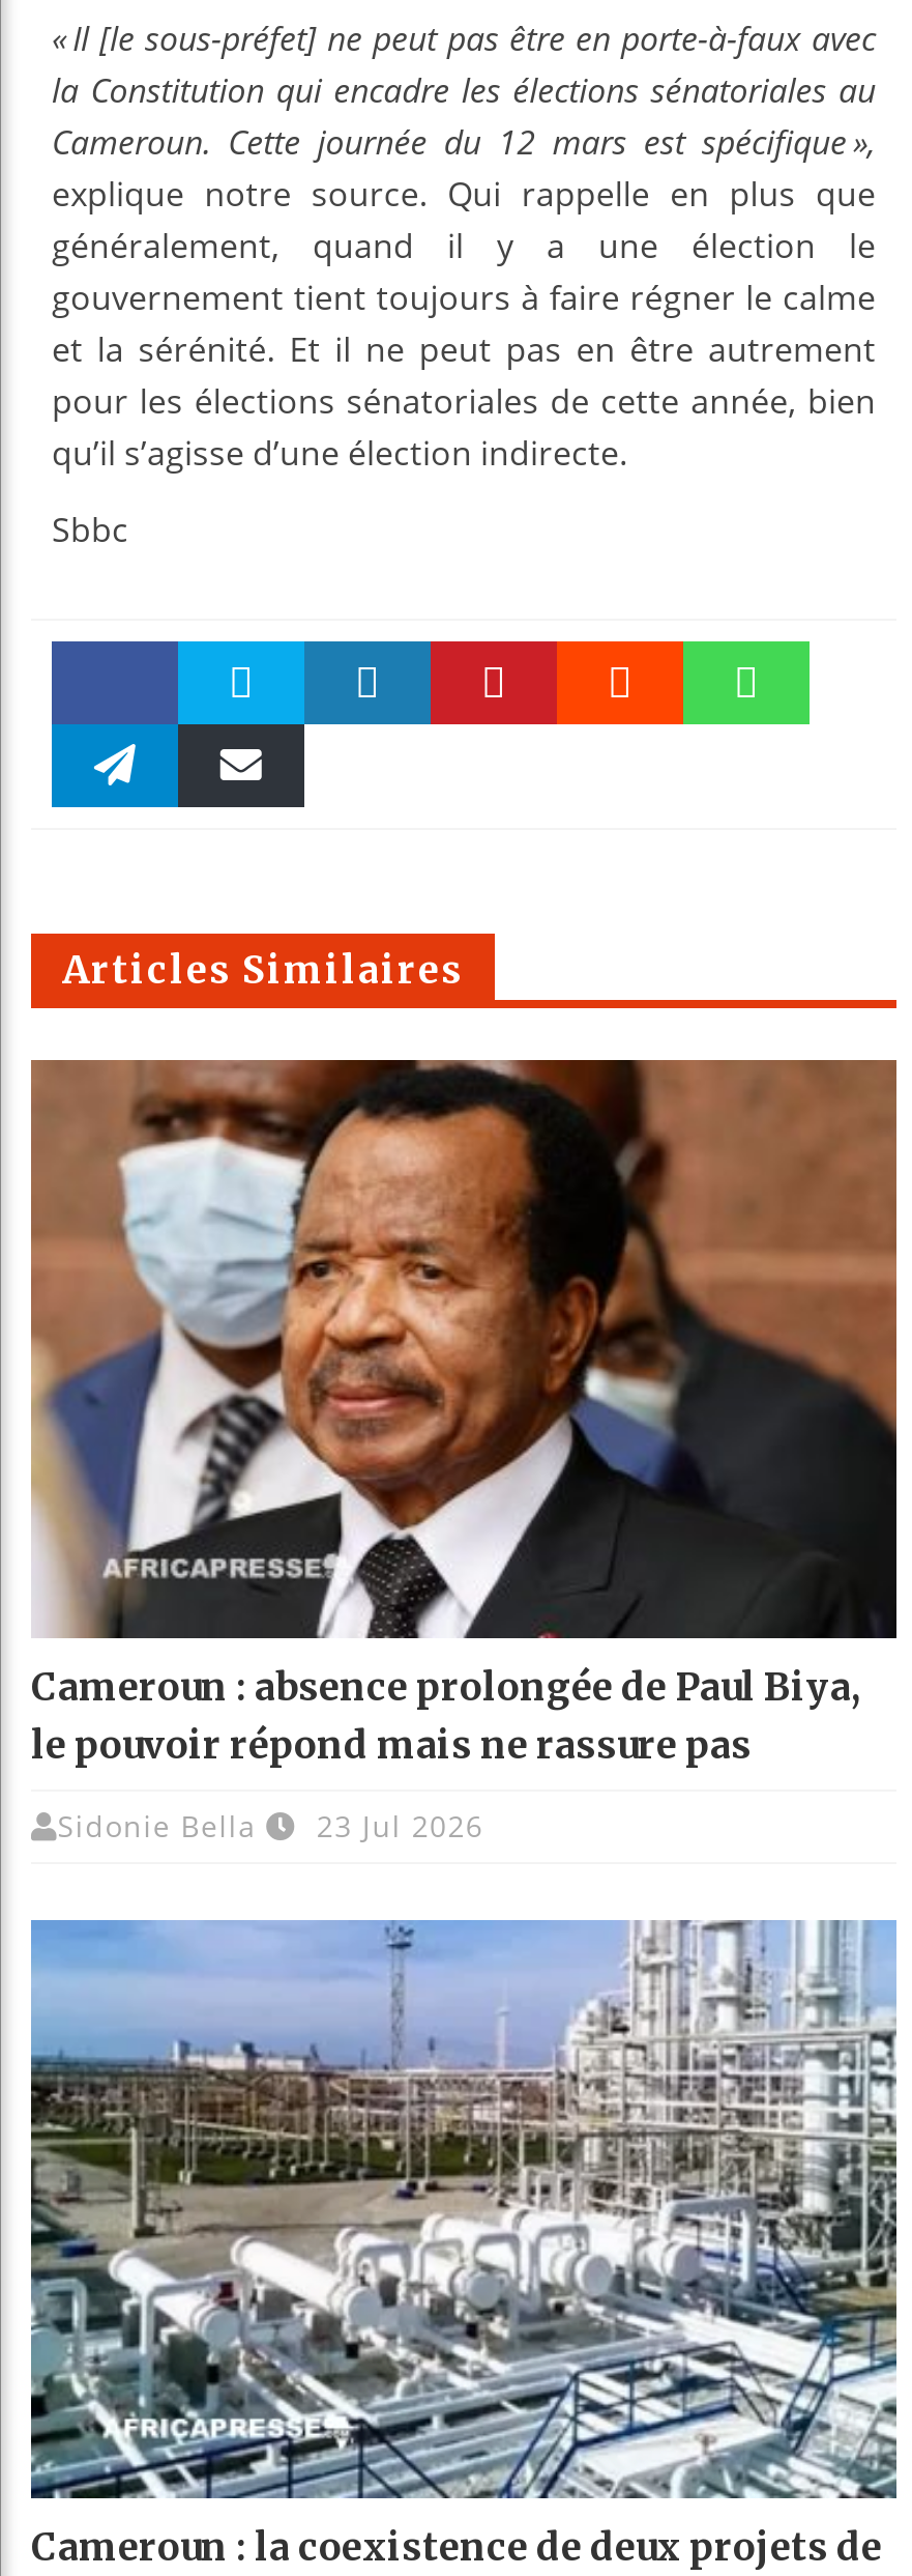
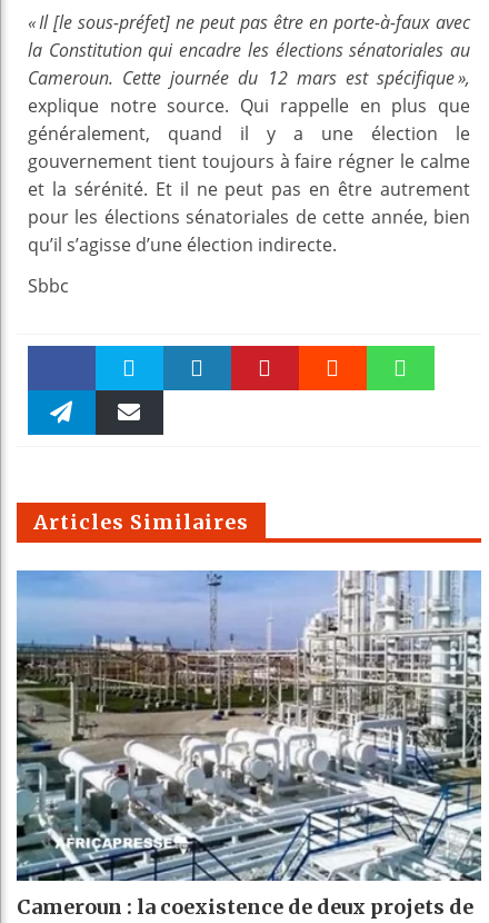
- [image]
- Cameroun : absence prolongée de Paul Biya,
- le pouvoir répond mais ne rassure pas
- Sidonie Bella
- 23 Jul 2026
